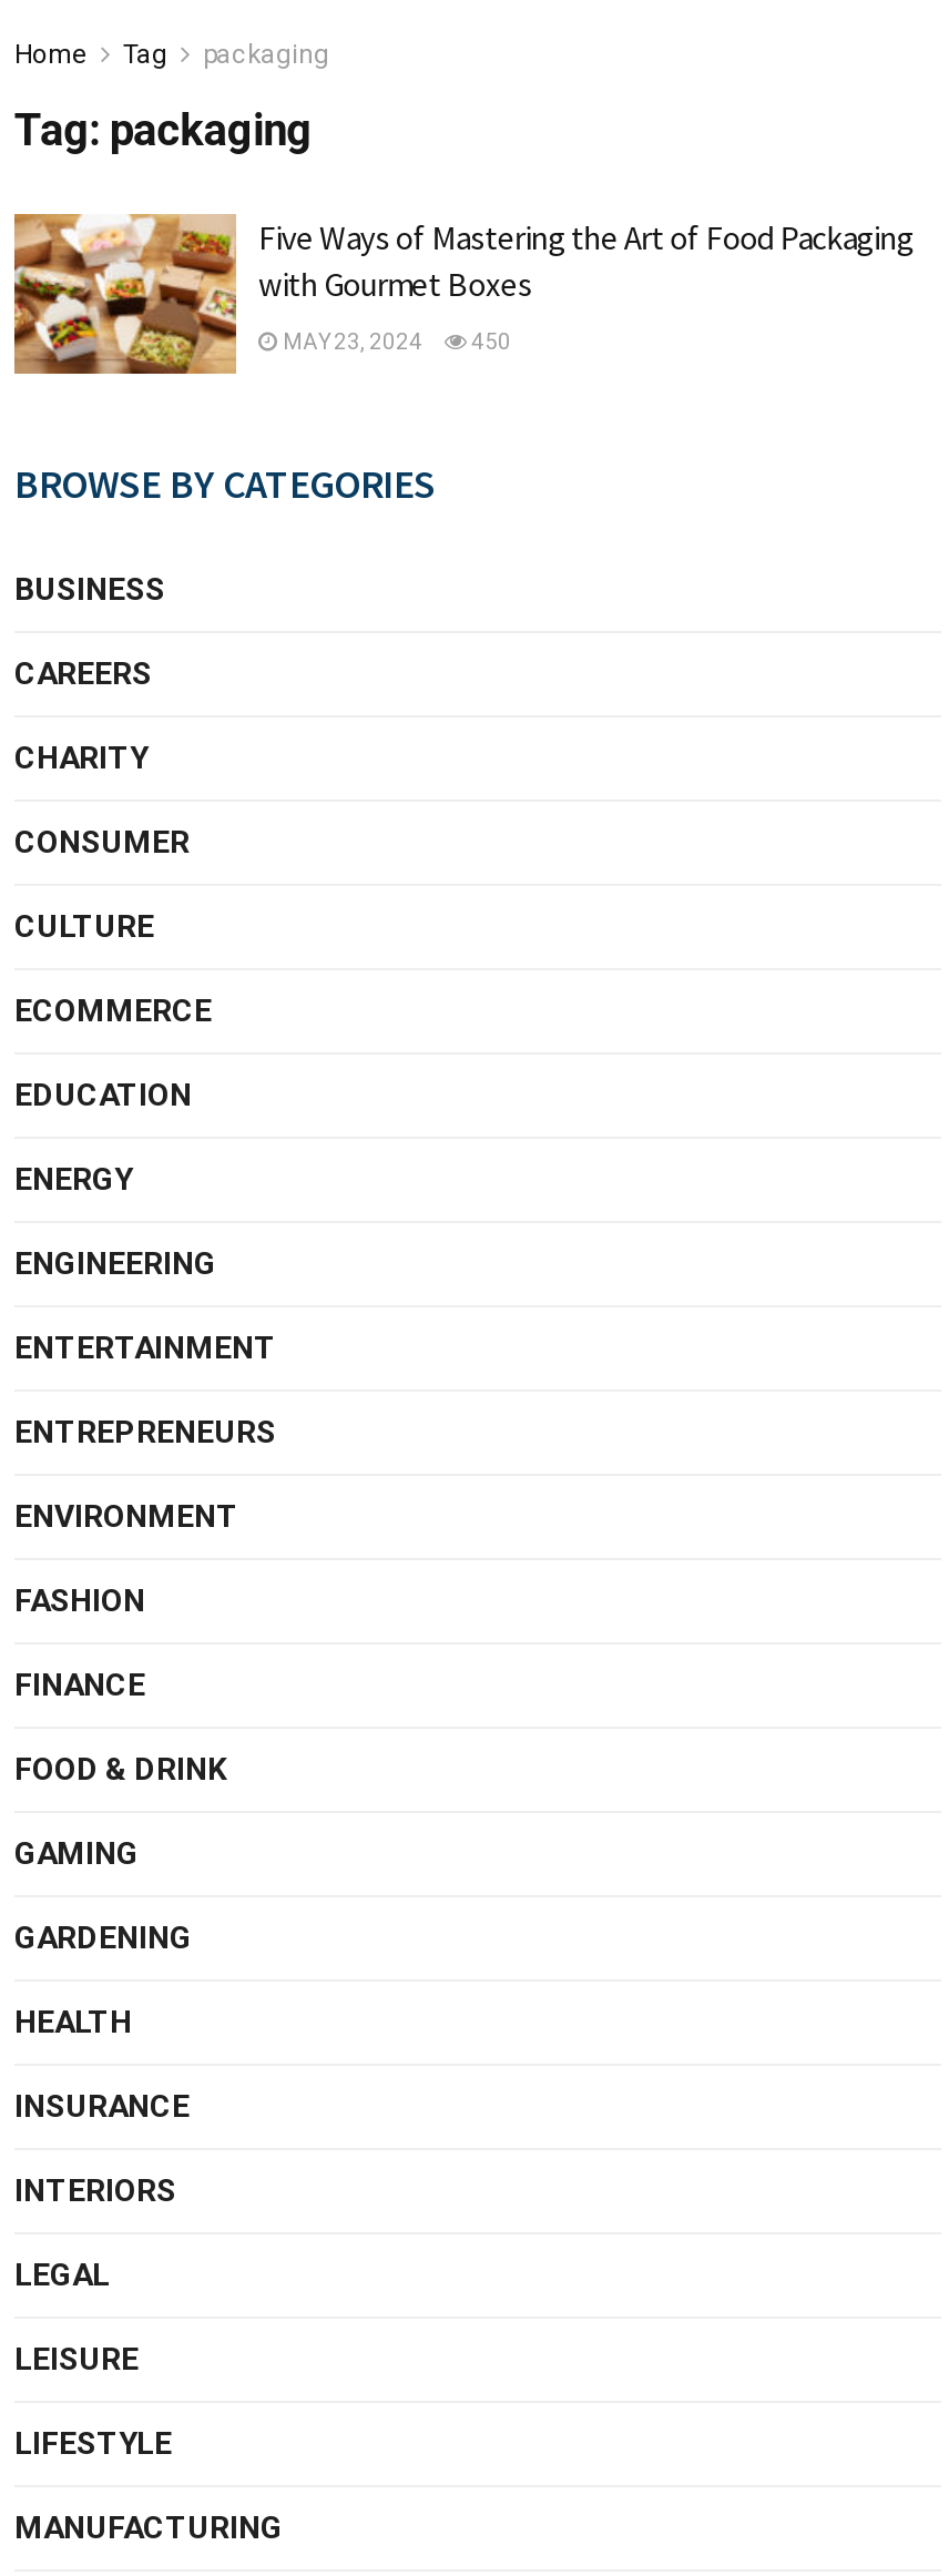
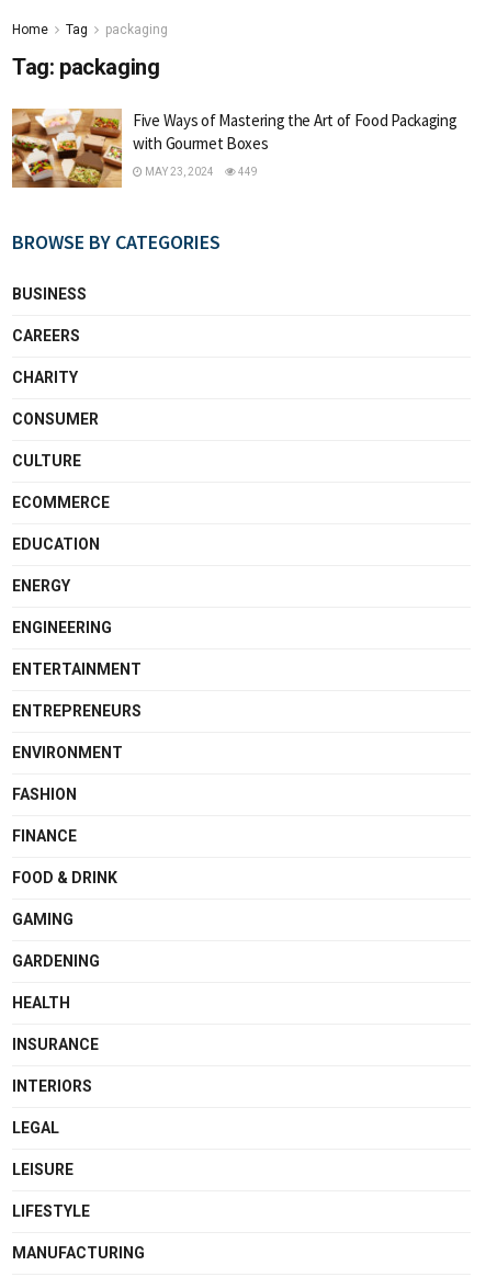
- MAY 23, 2024 450
+ MAY 23, 2024 449
